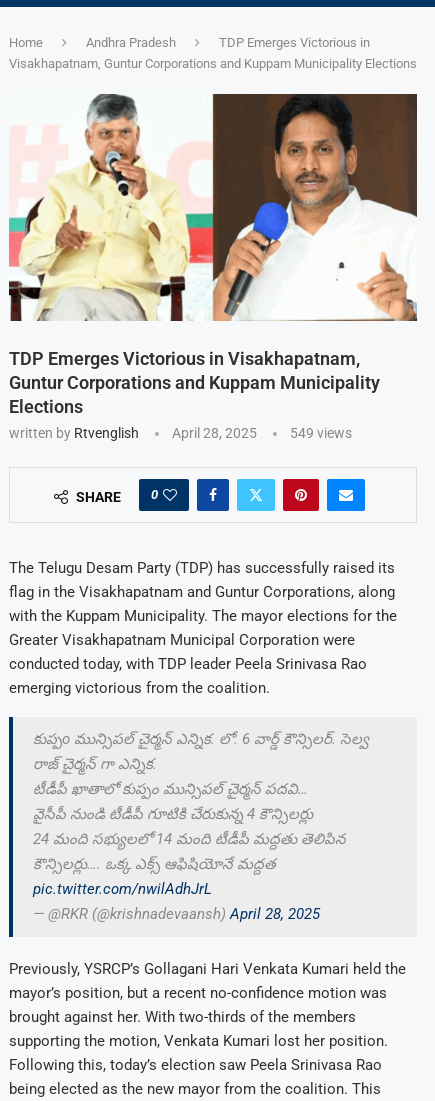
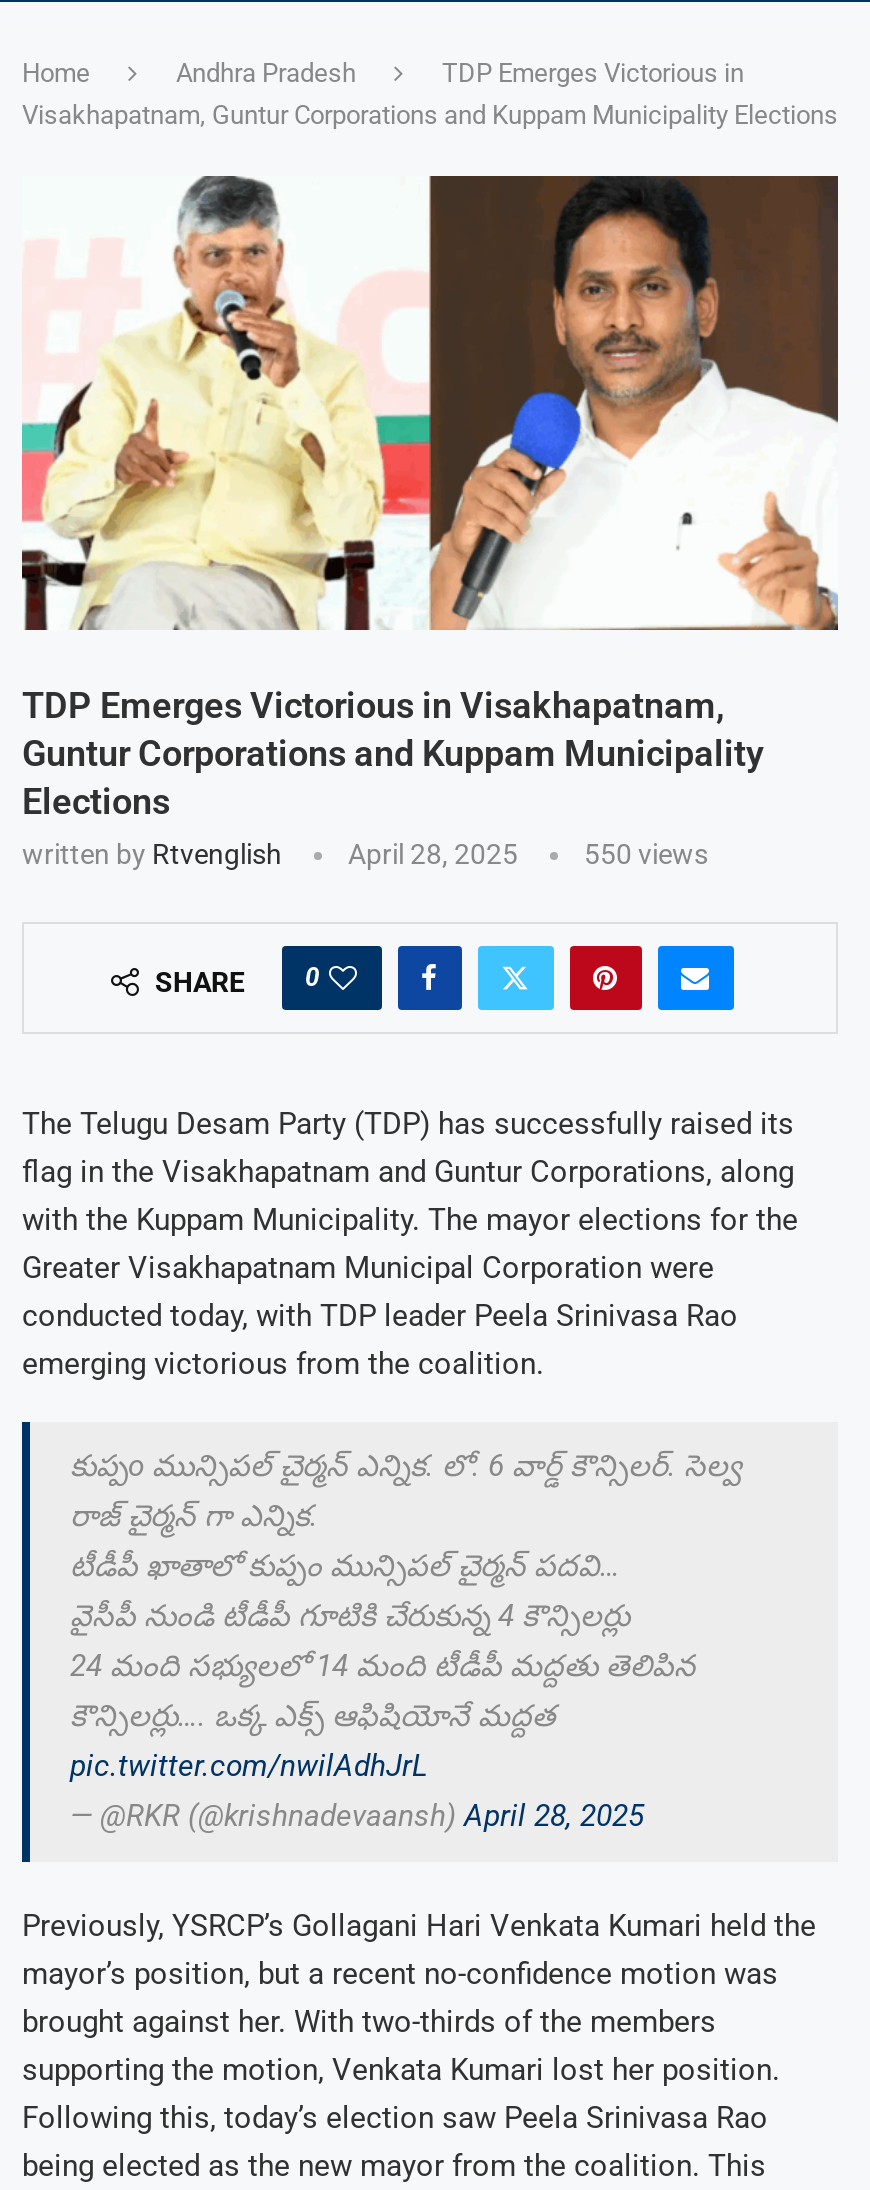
- 549 views
+ 550 views
